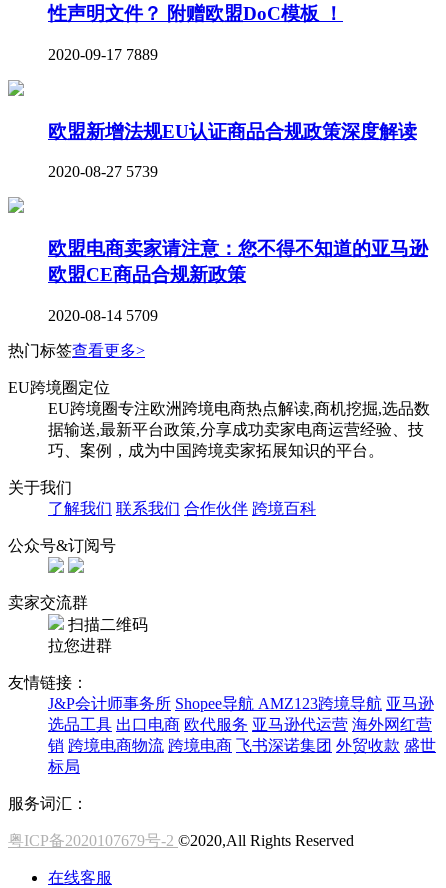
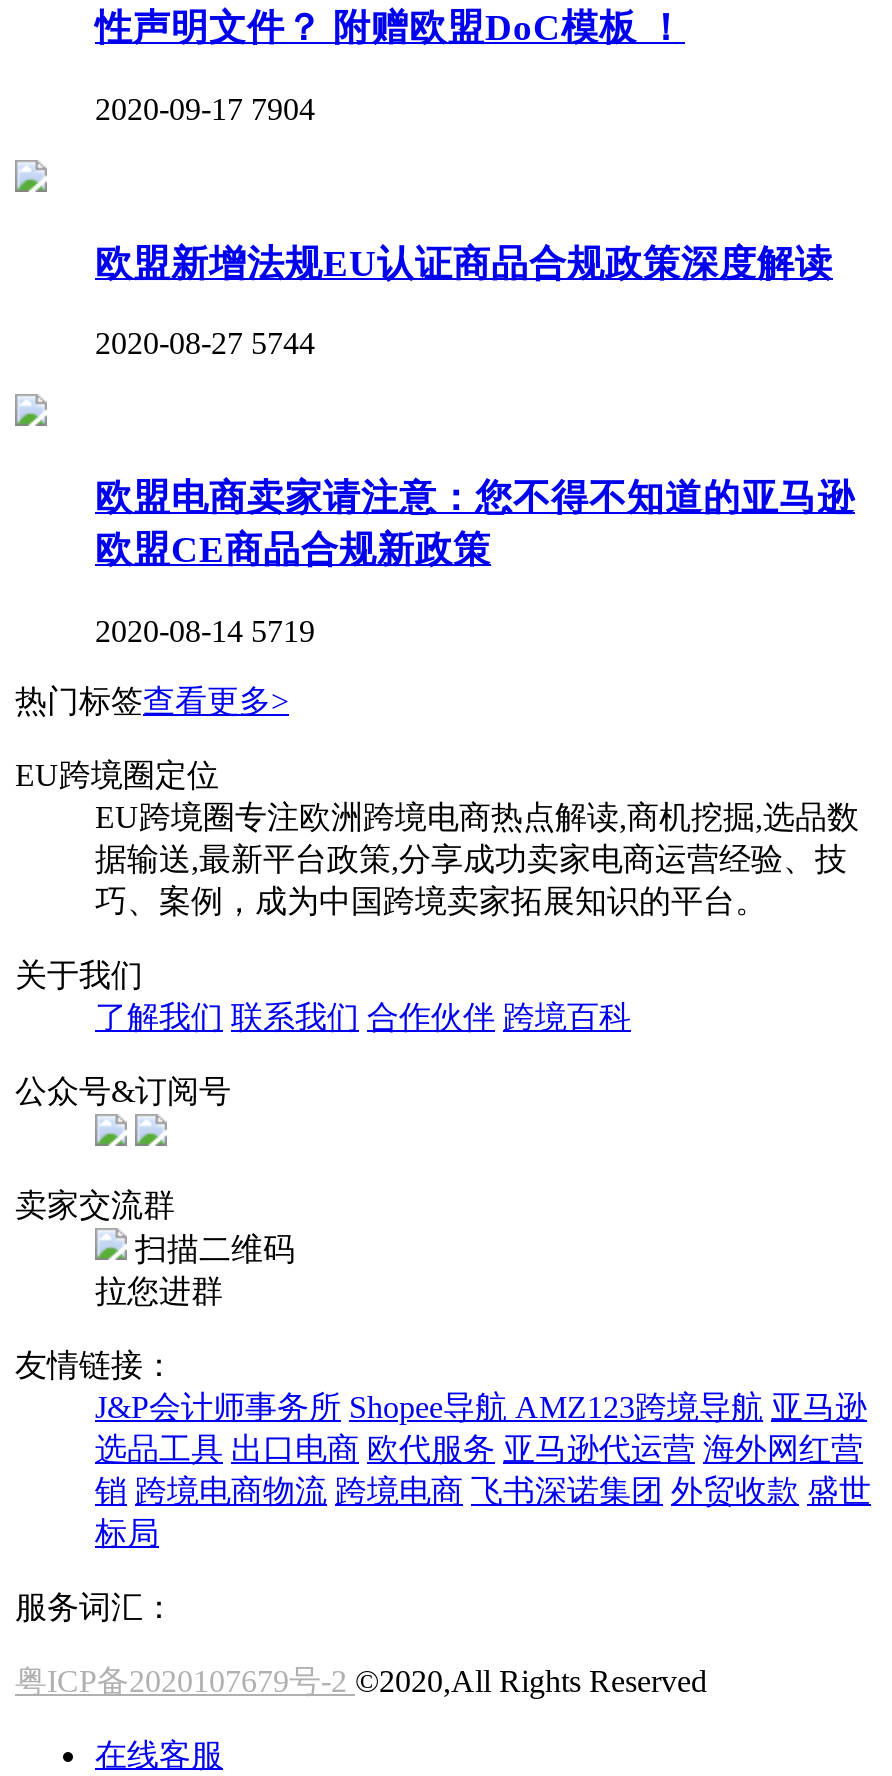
- 2020-09-17 7889
+ 2020-09-17 7904

- 2020-08-27 5739
+ 2020-08-27 5744

- 2020-08-14 5709
+ 2020-08-14 5719
